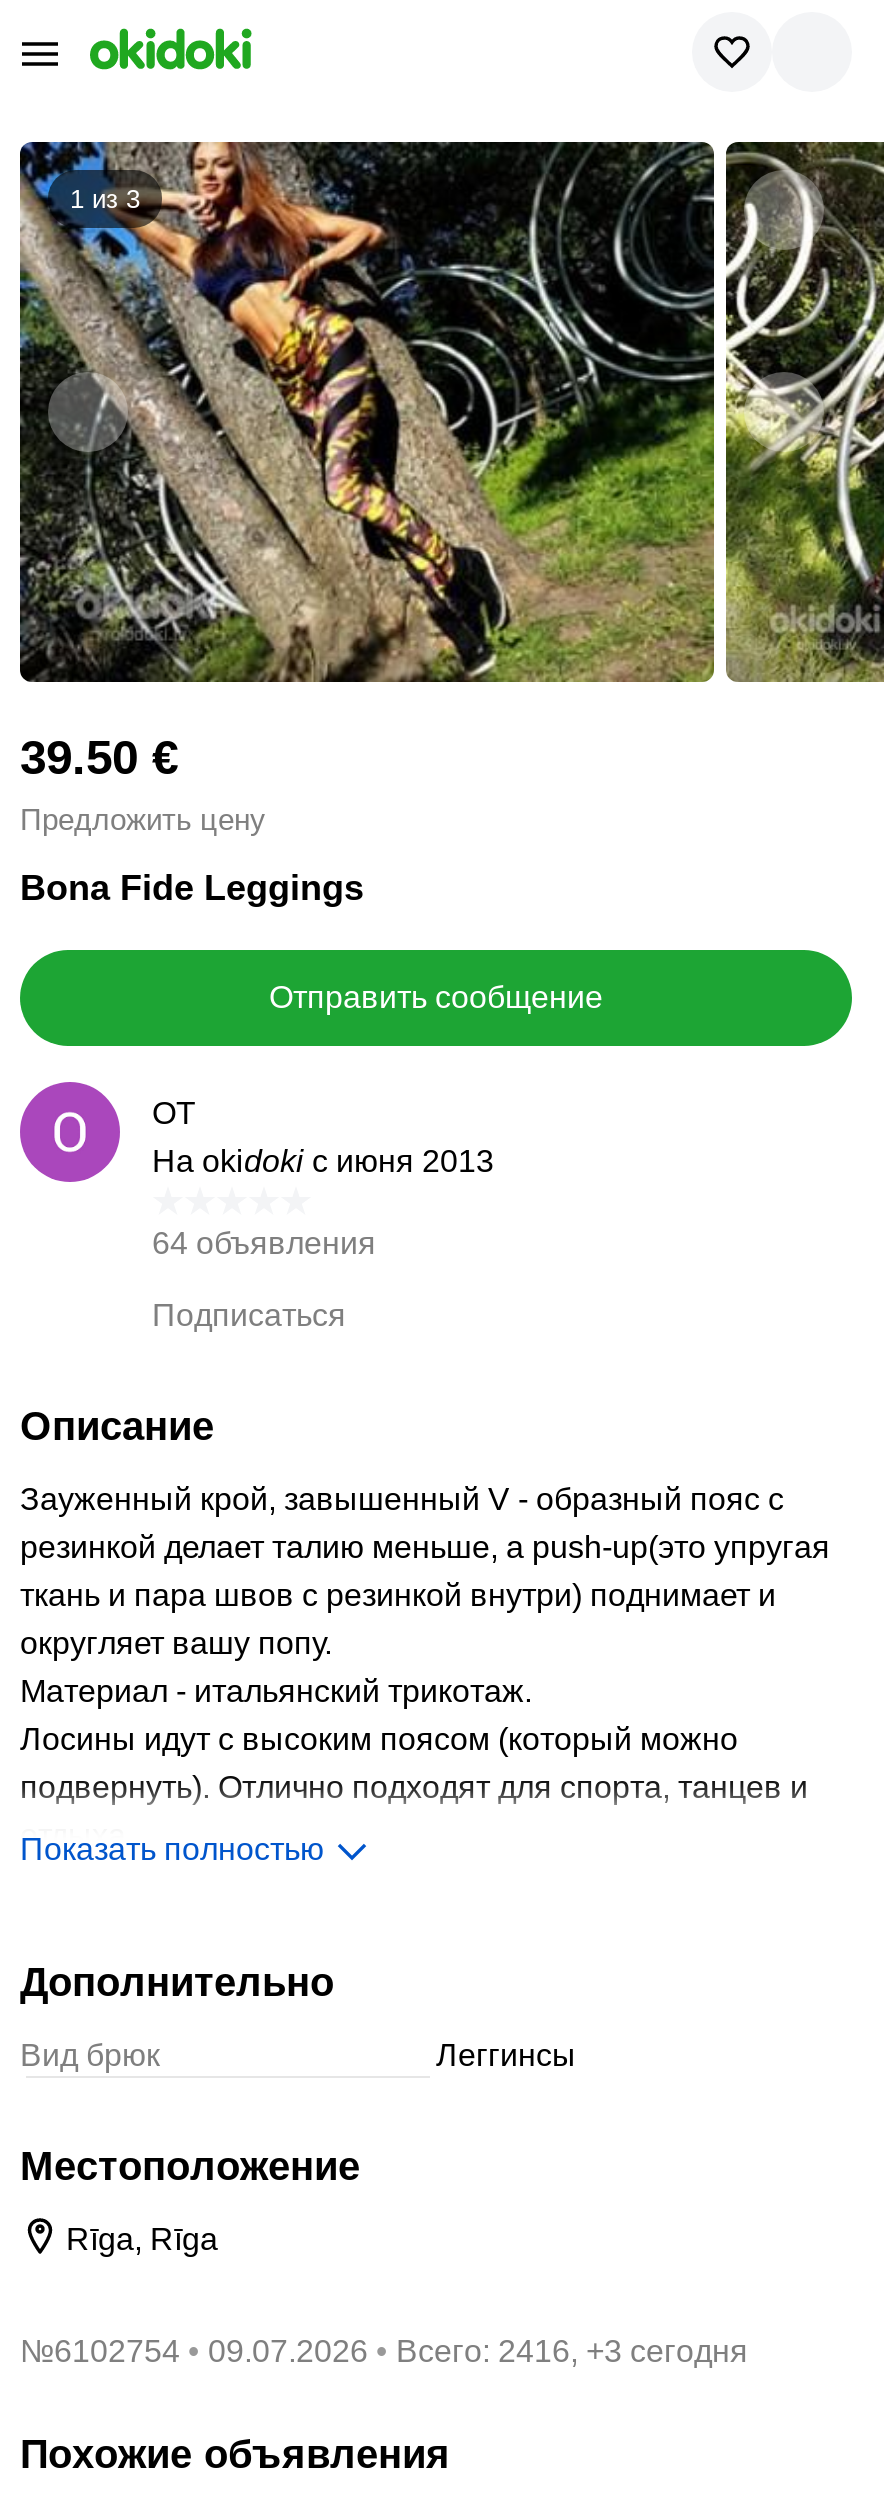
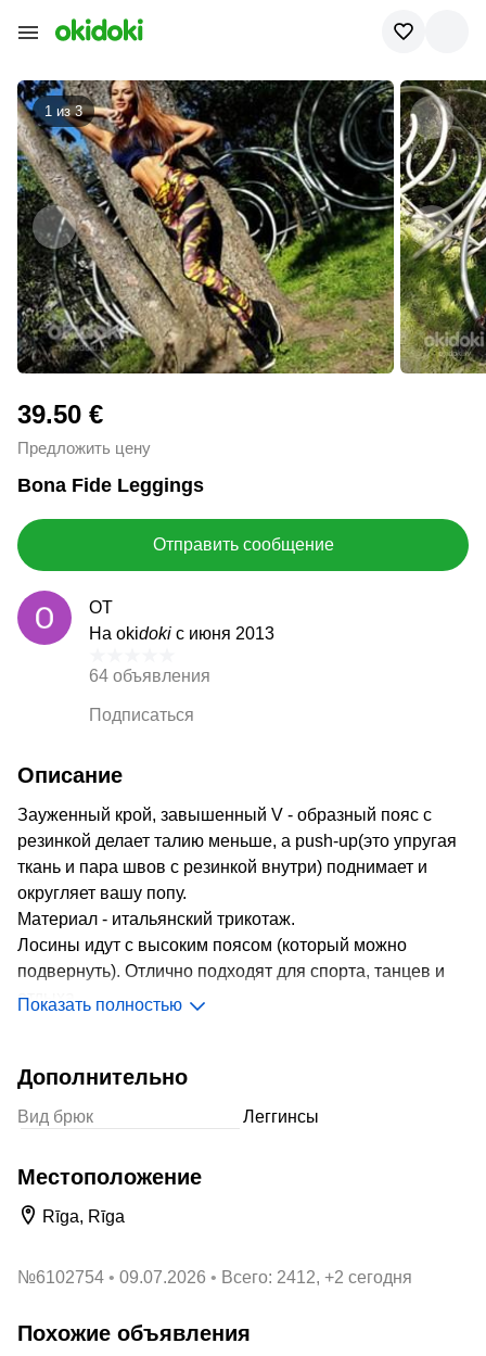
- Всего: 2416, +3 сегодня
+ Всего: 2412, +2 сегодня
